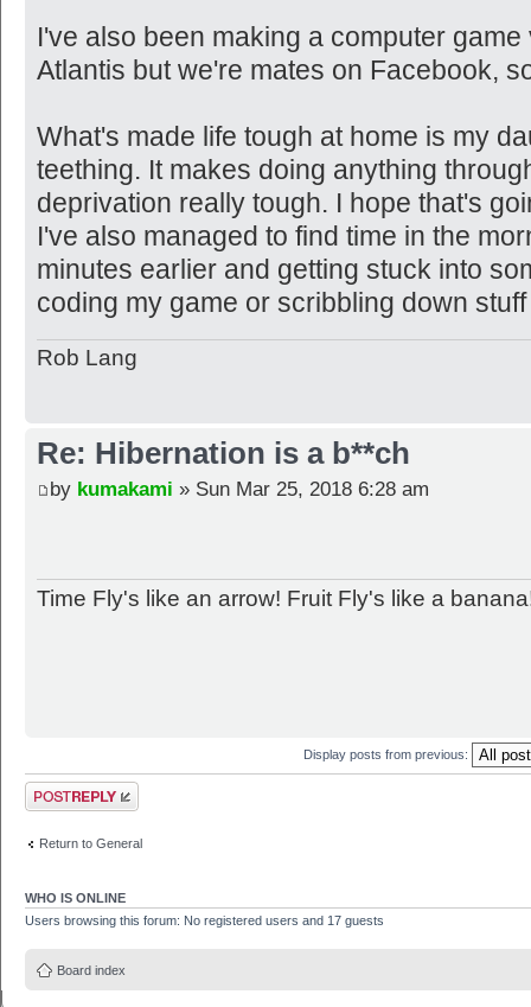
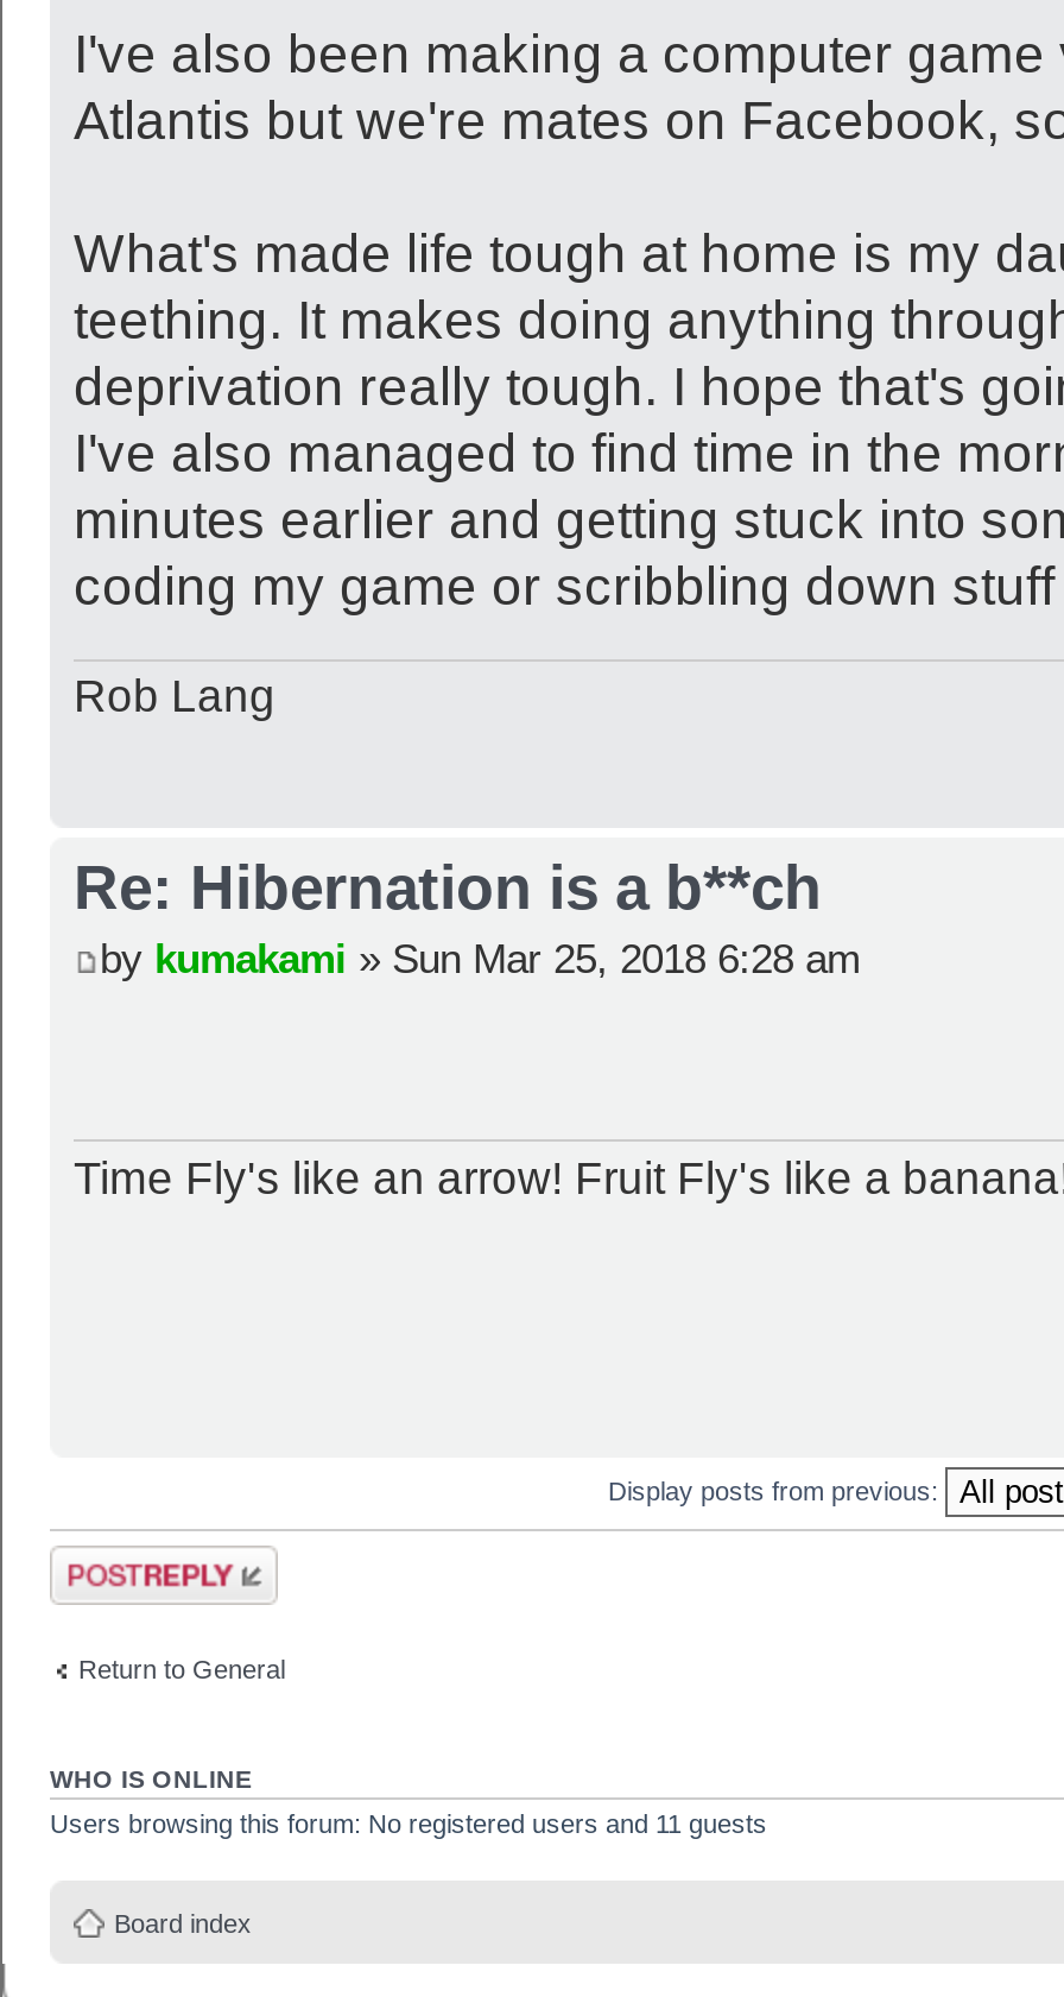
- Users browsing this forum: No registered users and 17 guests
+ Users browsing this forum: No registered users and 11 guests
